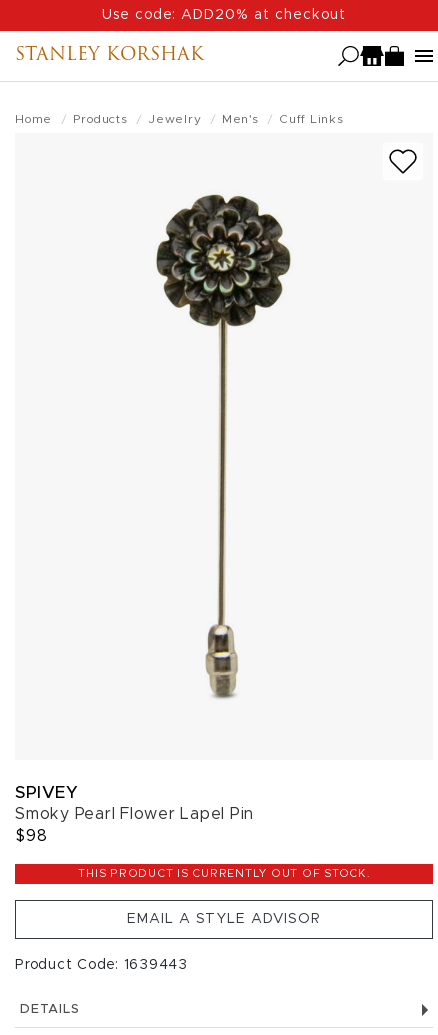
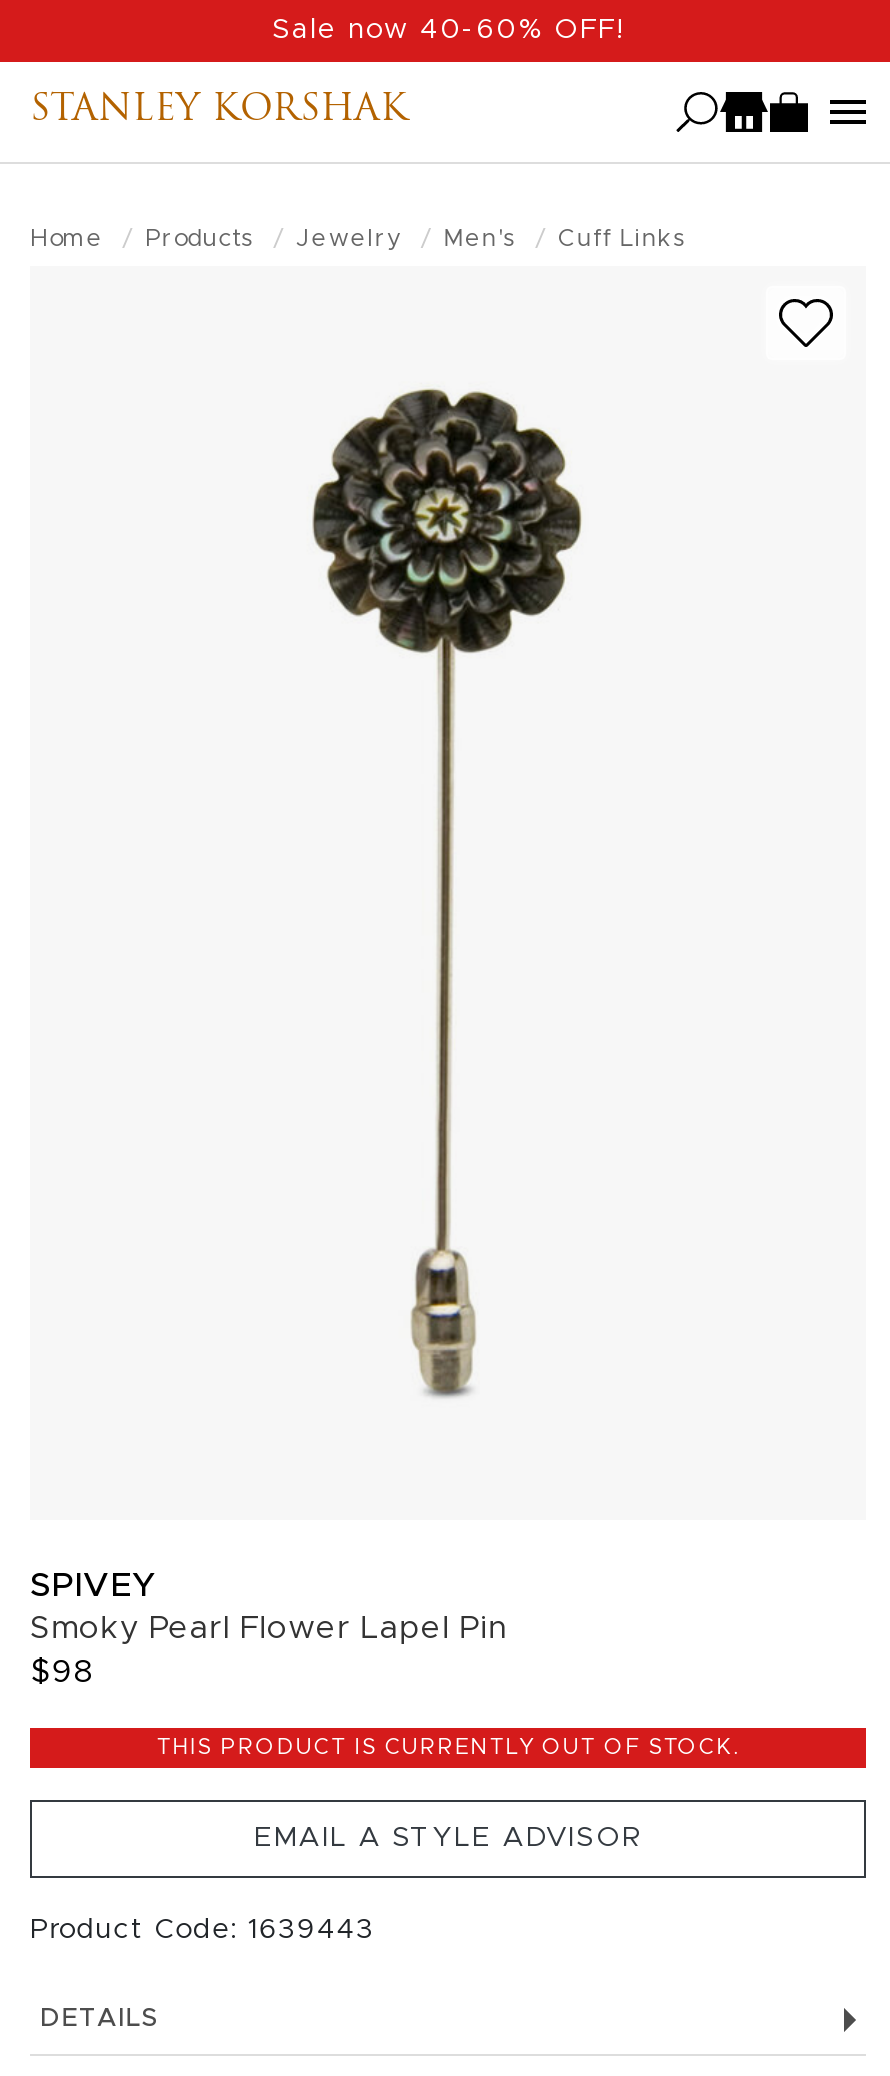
- Use code: ADD20% at checkout
+ Sale now 40-60% OFF!
